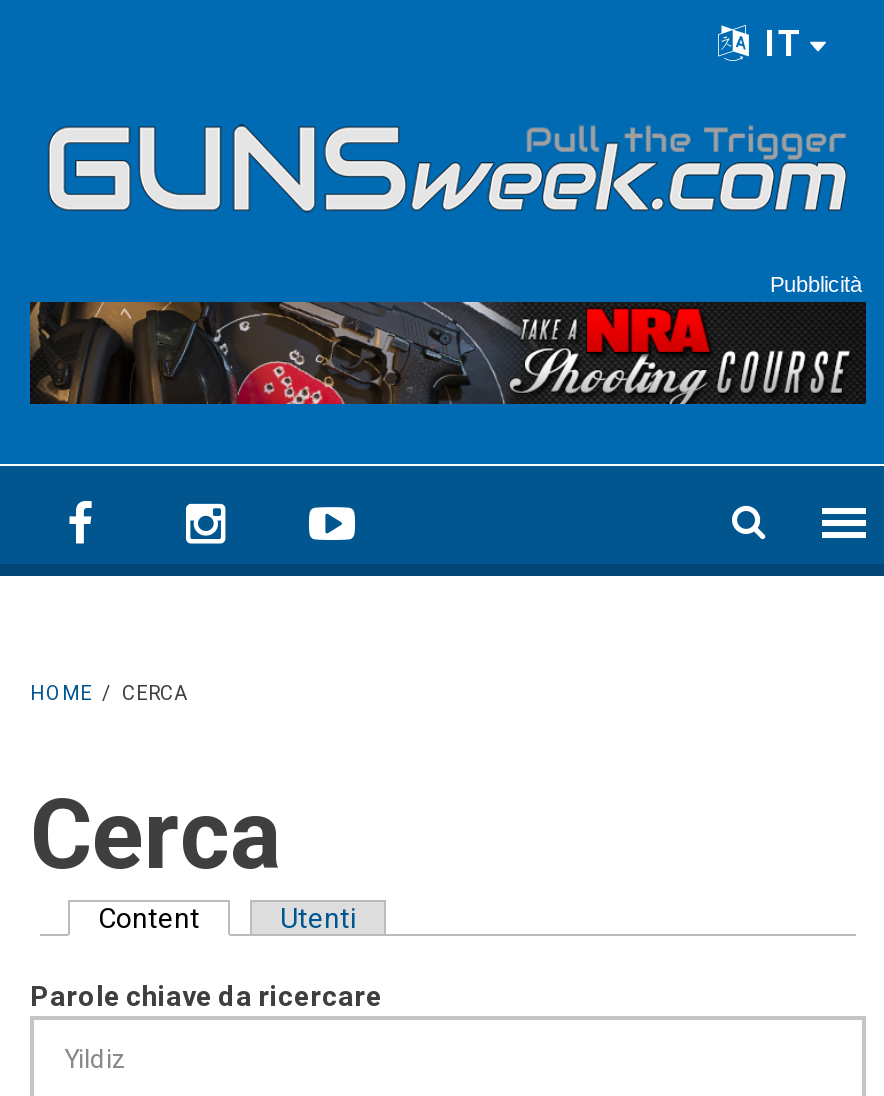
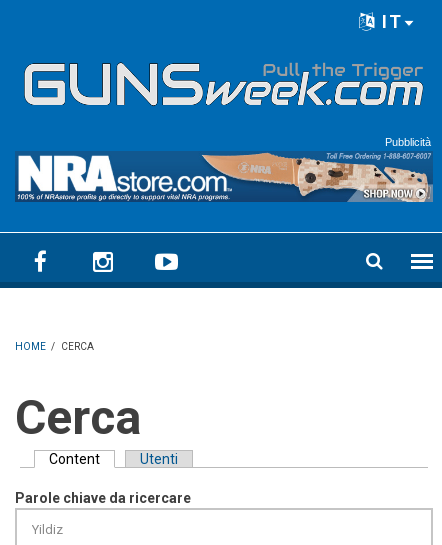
- [image]
+ [image]
